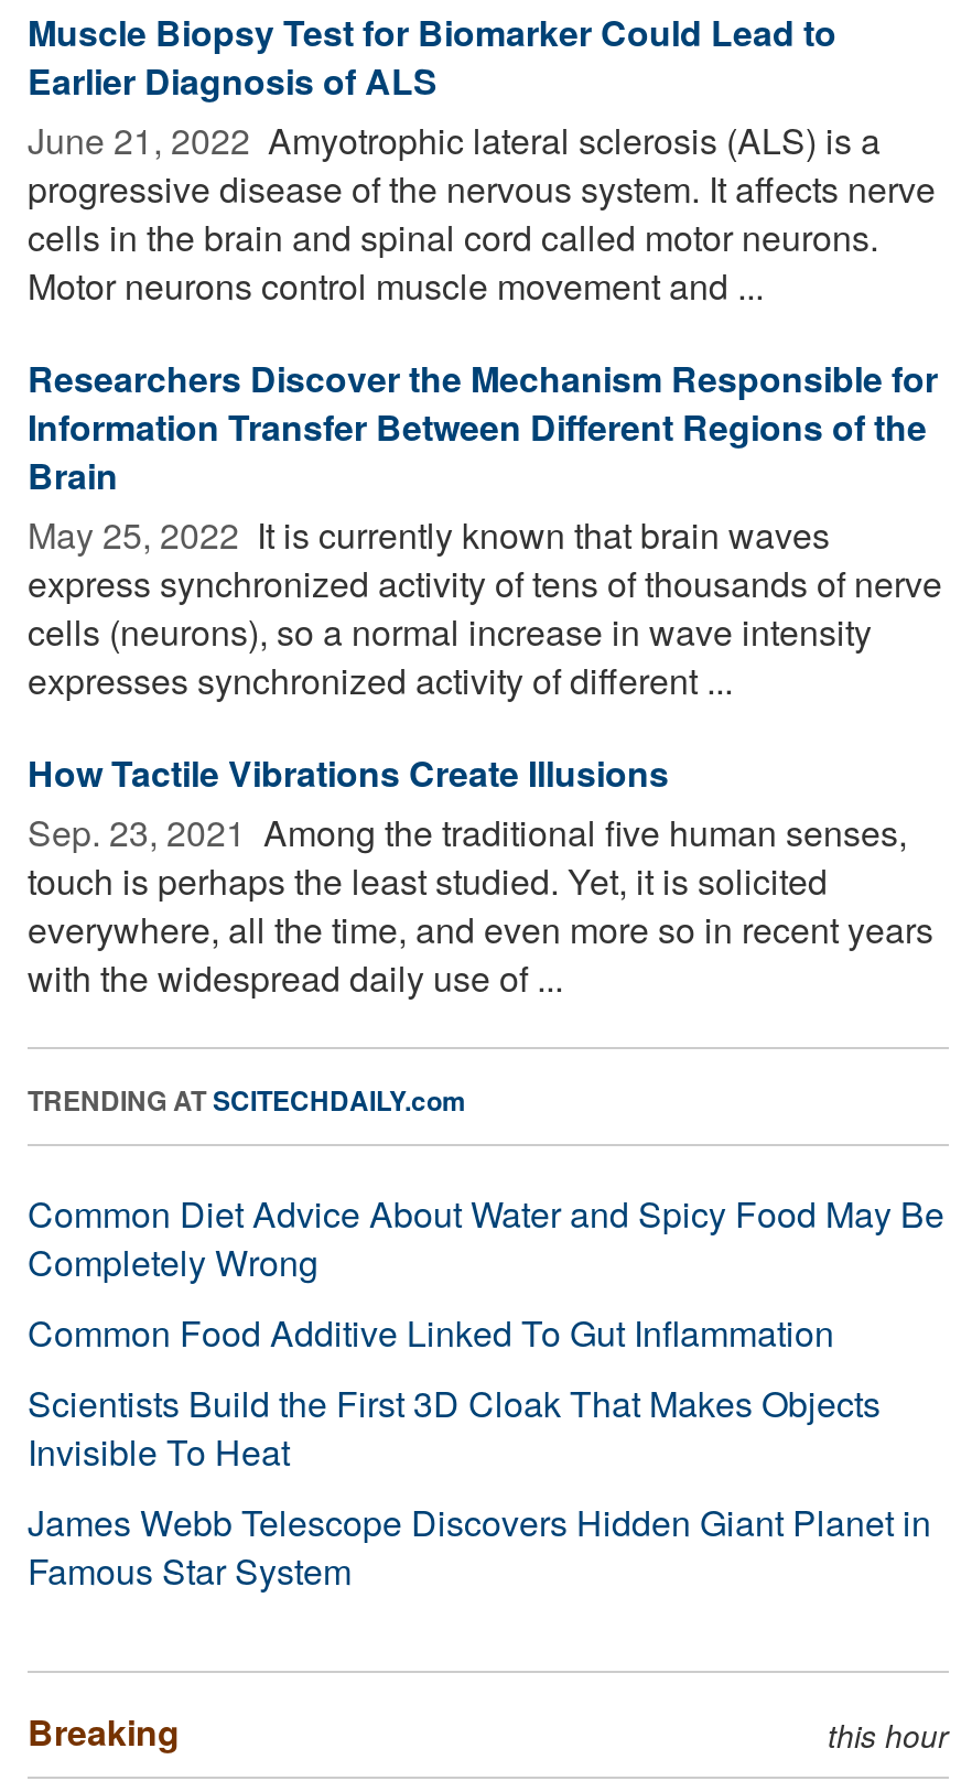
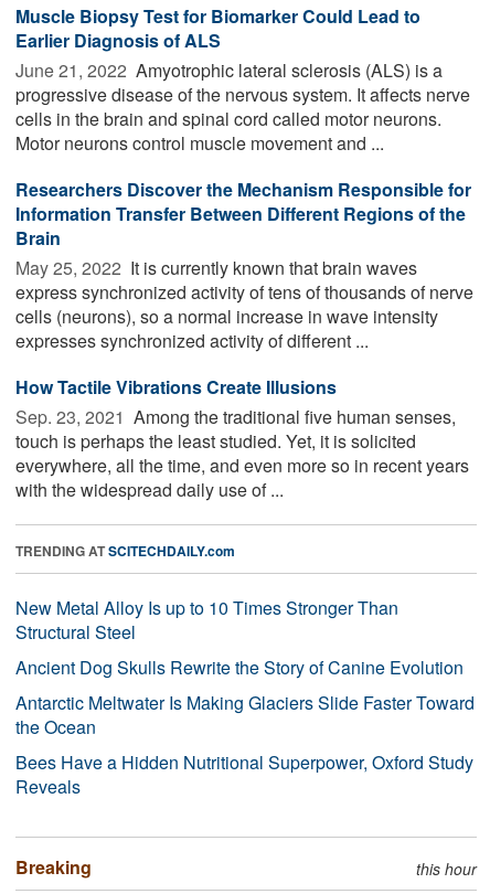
- Common Diet Advice About Water and Spicy Food May Be
- Completely Wrong
- Common Food Additive Linked To Gut Inflammation
- Scientists Build the First 3D Cloak That Makes Objects
- Invisible To Heat
- James Webb Telescope Discovers Hidden Giant Planet in
- Famous Star System
+ New Metal Alloy Is up to 10 Times Stronger Than
+ Structural Steel
+ Ancient Dog Skulls Rewrite the Story of Canine Evolution
+ Antarctic Meltwater Is Making Glaciers Slide Faster Toward
+ the Ocean
+ Bees Have a Hidden Nutritional Superpower, Oxford Study
+ Reveals
